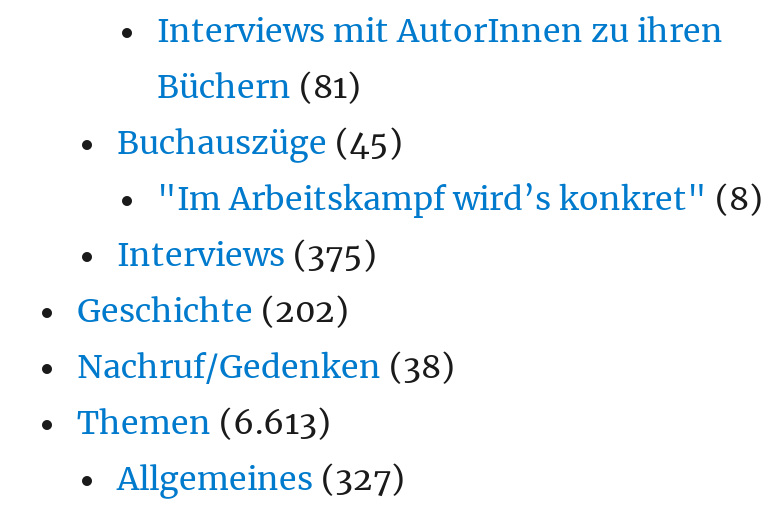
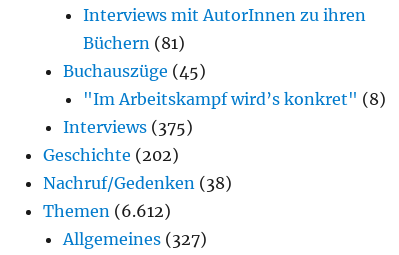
- Themen (6.613)
+ Themen (6.612)
